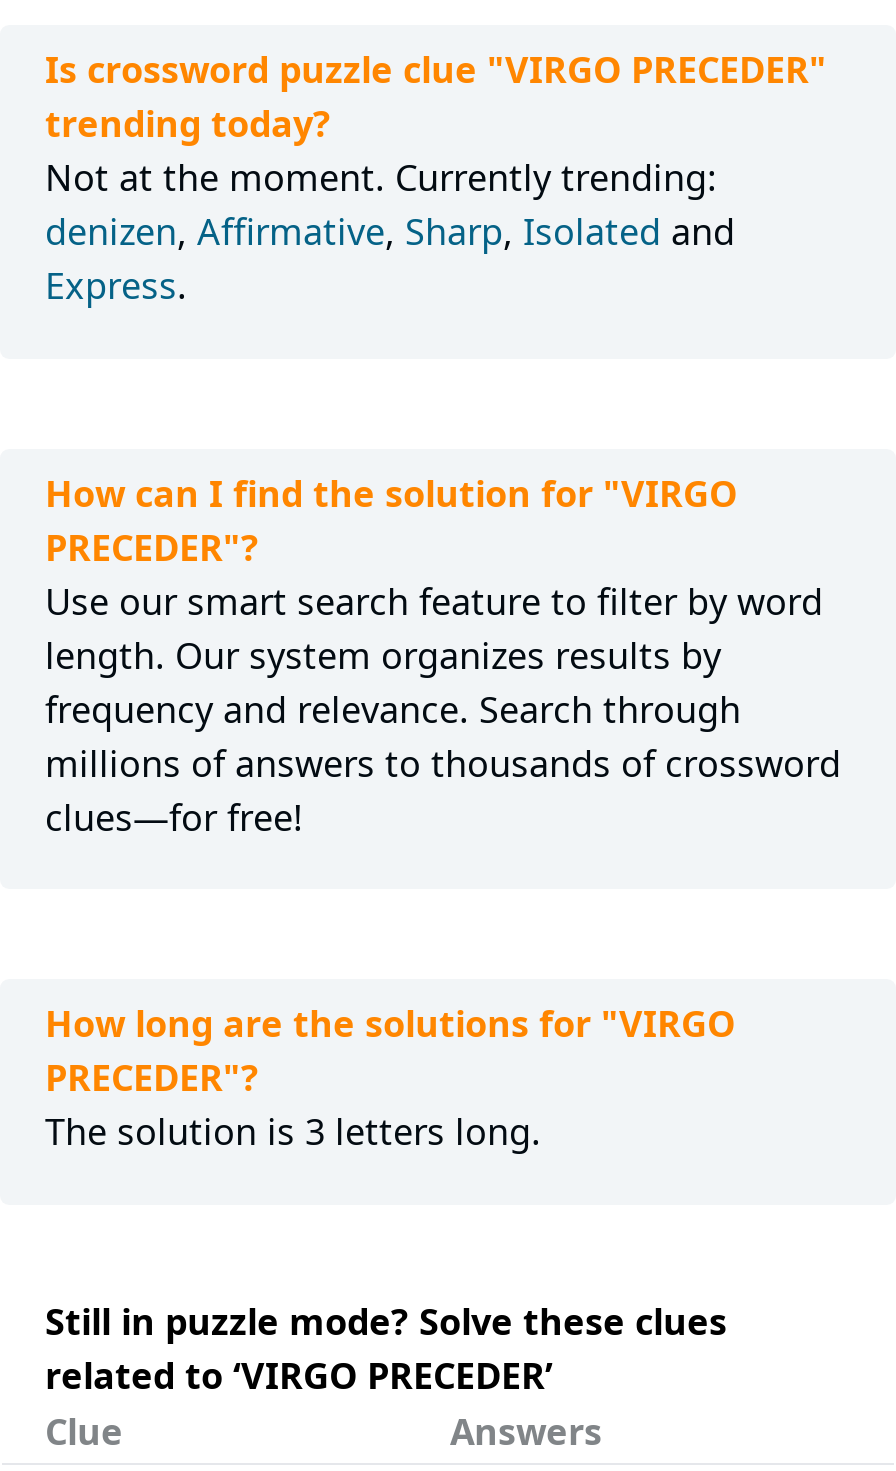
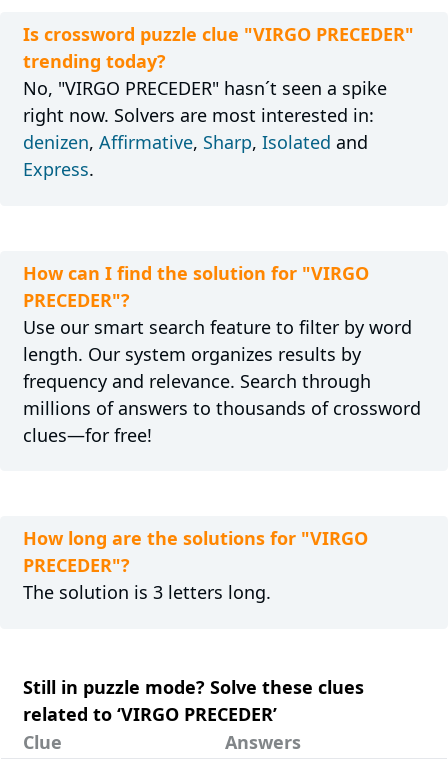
- Not at the moment. Currently trending:
+ No, "VIRGO PRECEDER" hasn´t seen a spike
+ right now. Solvers are most interested in:
